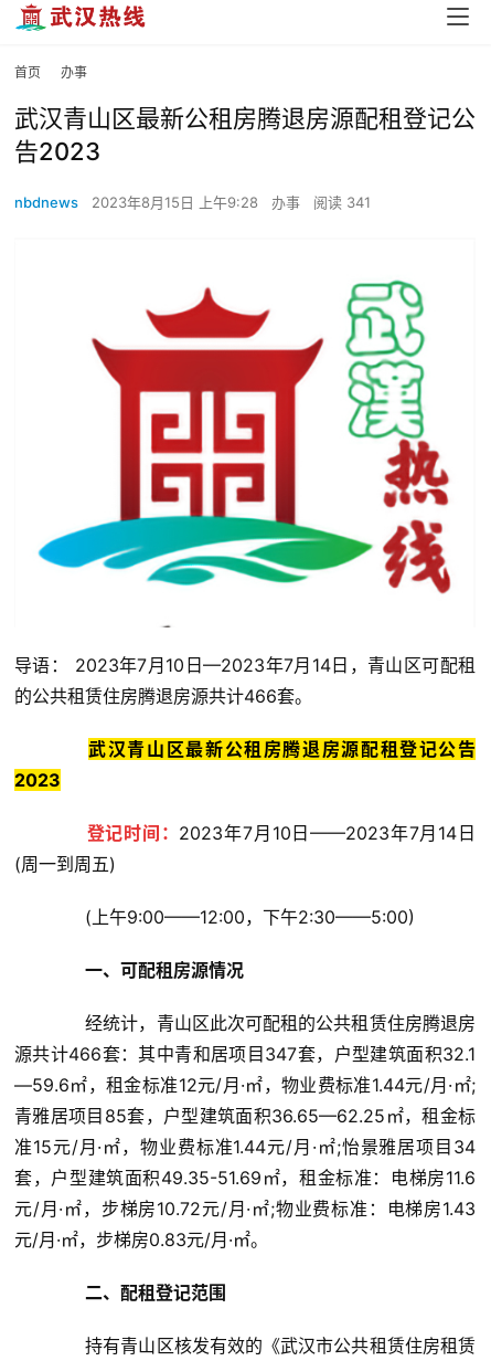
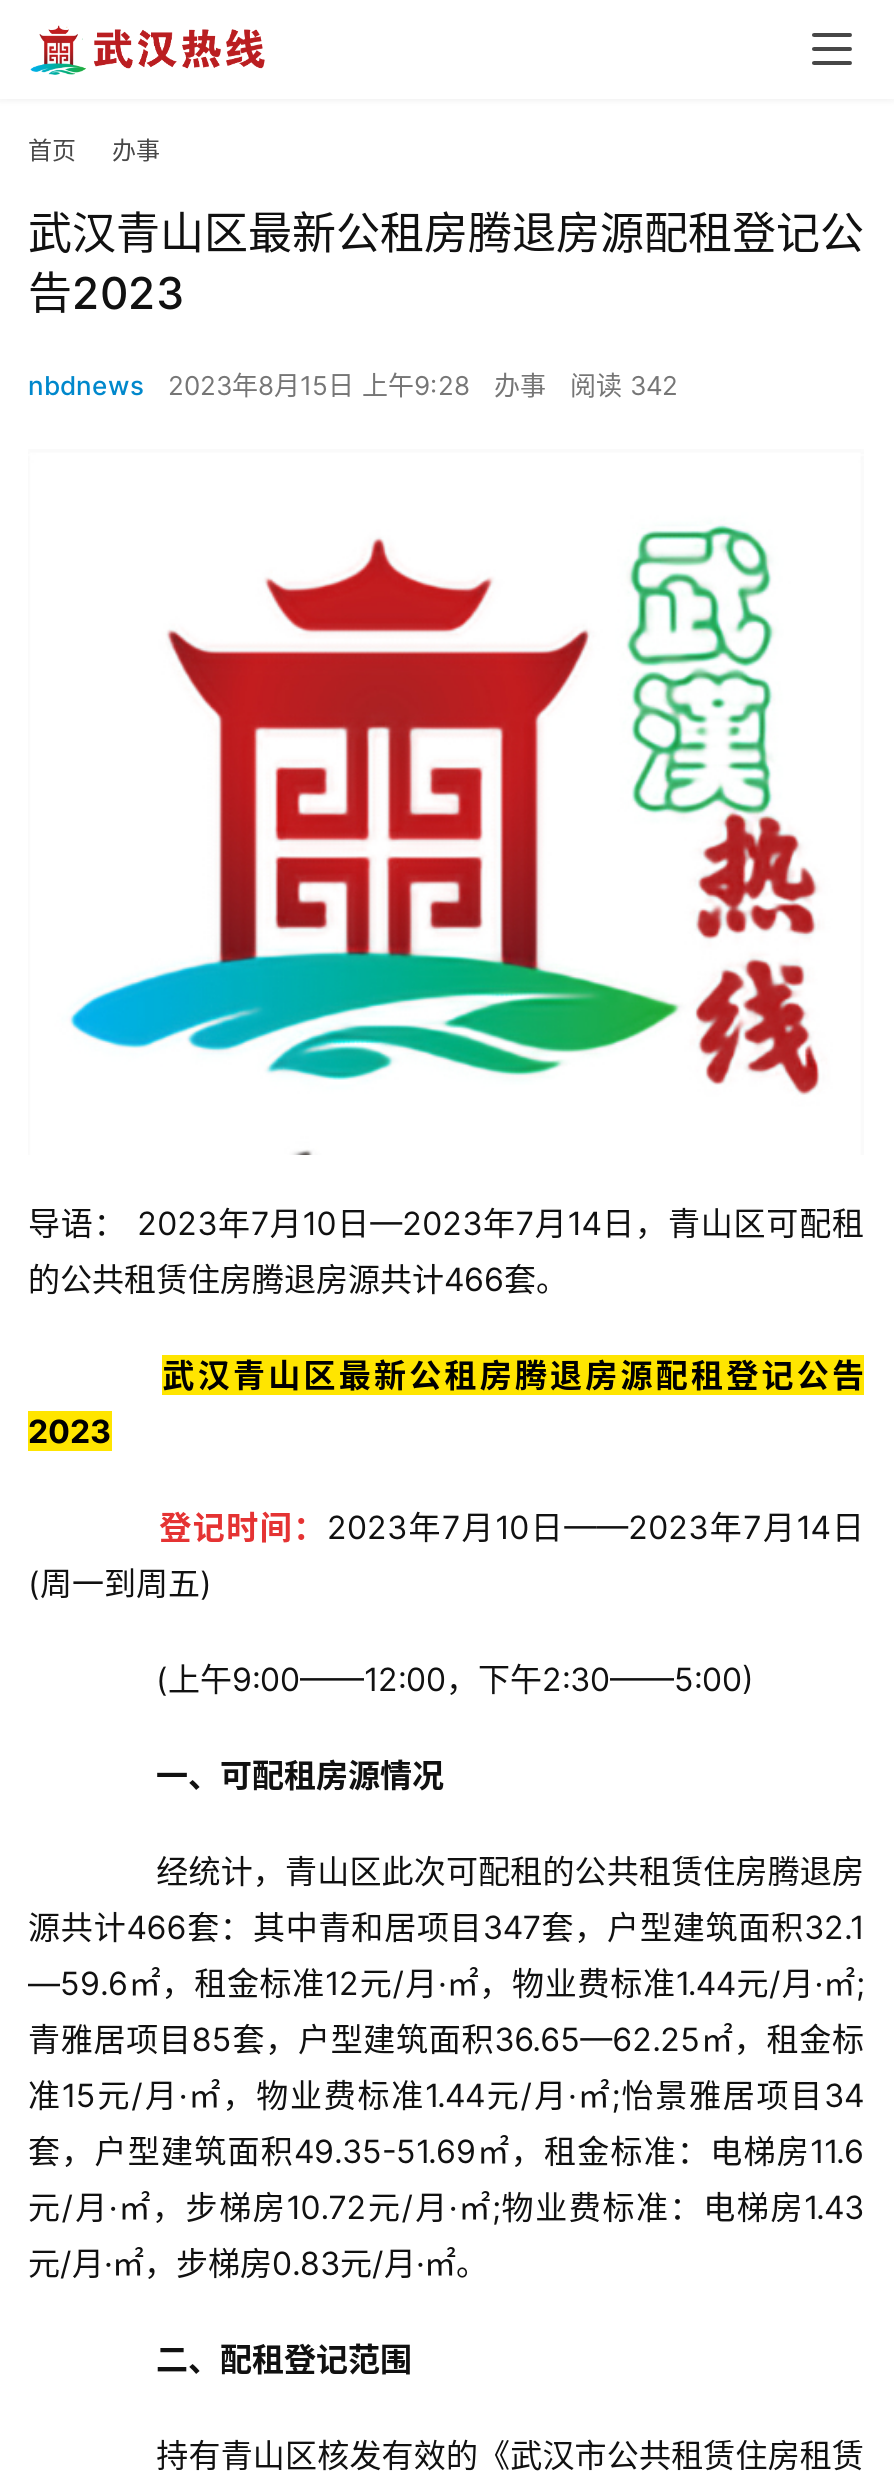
- nbdnews 2023年8月15日 上午9:28 办事 阅读 341
+ nbdnews 2023年8月15日 上午9:28 办事 阅读 342
